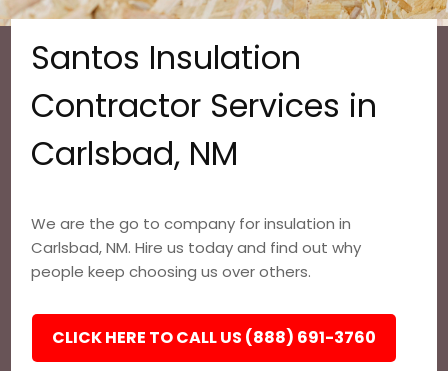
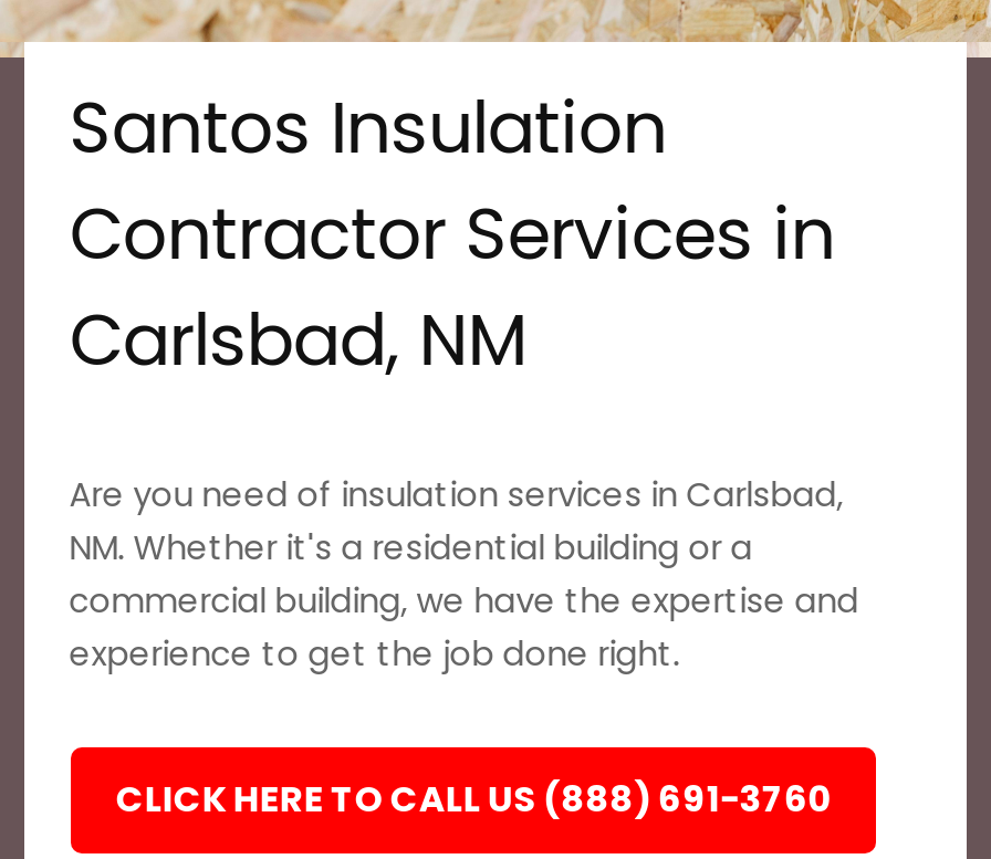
- We are the go to company for insulation in
- Carlsbad, NM. Hire us today and find out why
- people keep choosing us over others.
+ Are you need of insulation services in Carlsbad,
+ NM. Whether it's a residential building or a
+ commercial building, we have the expertise and
+ experience to get the job done right.
